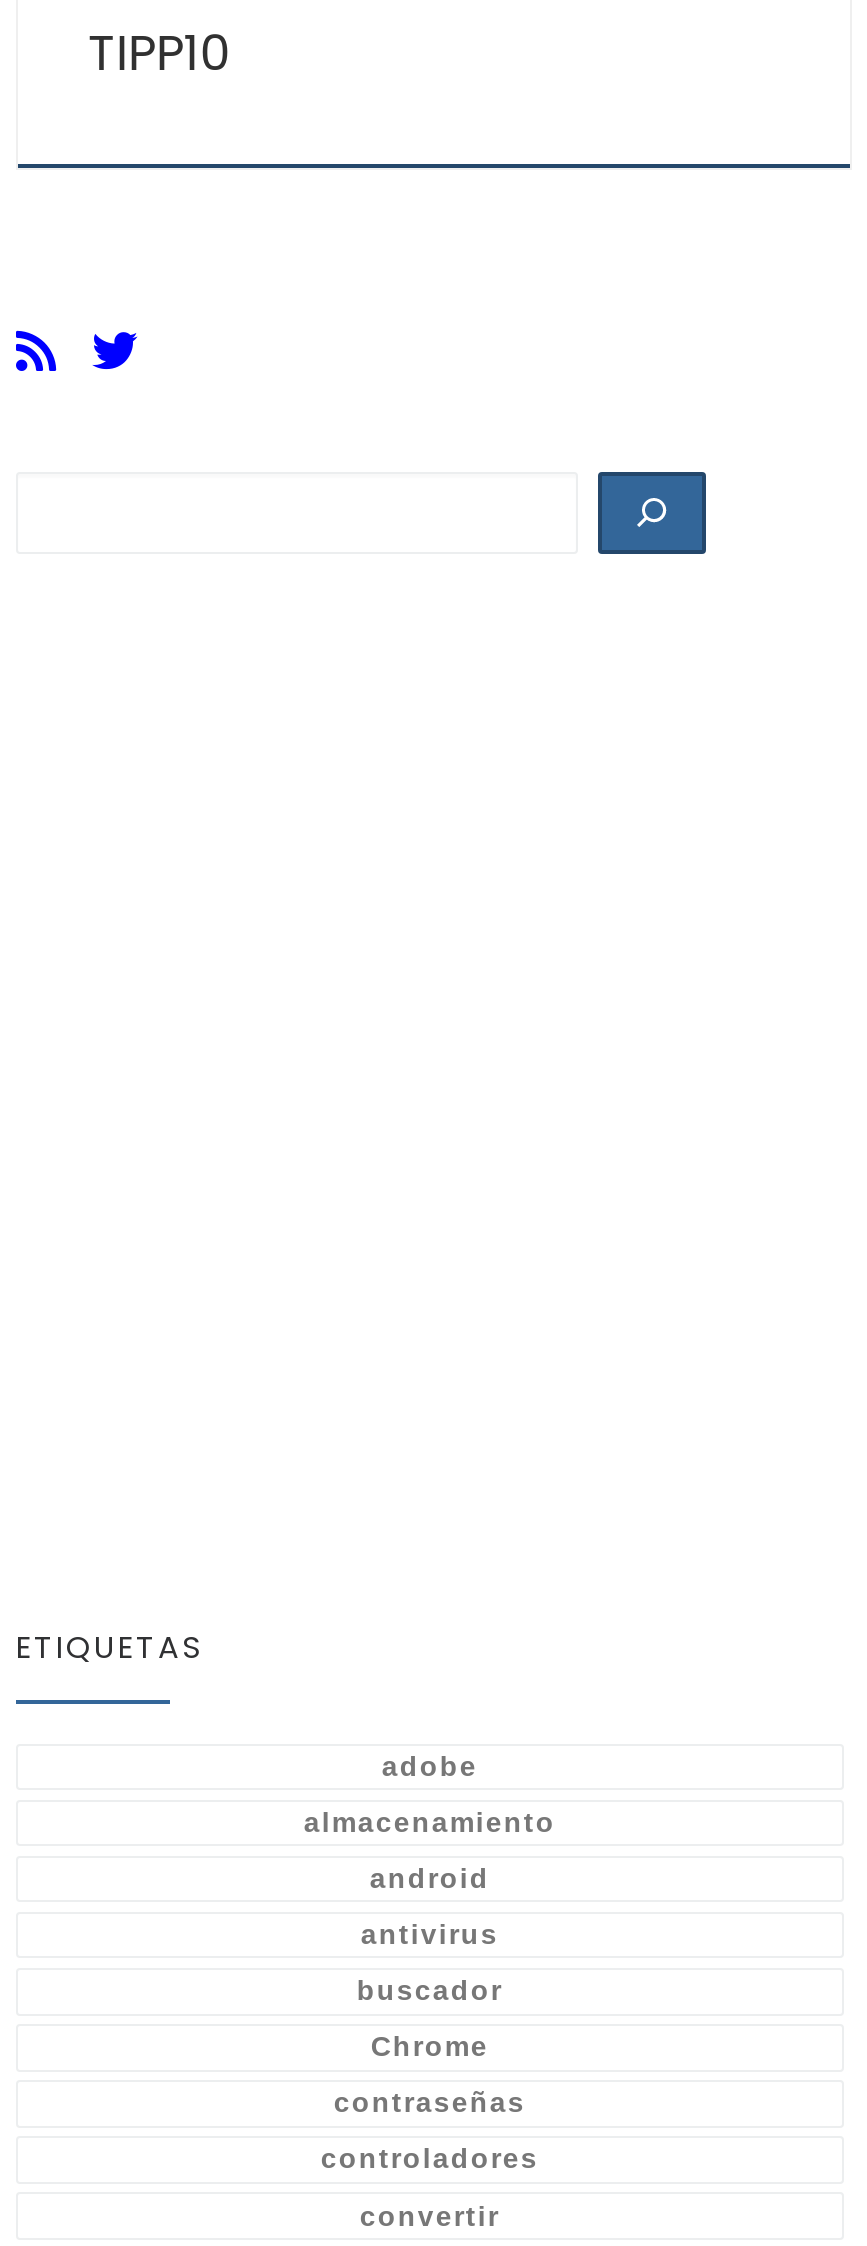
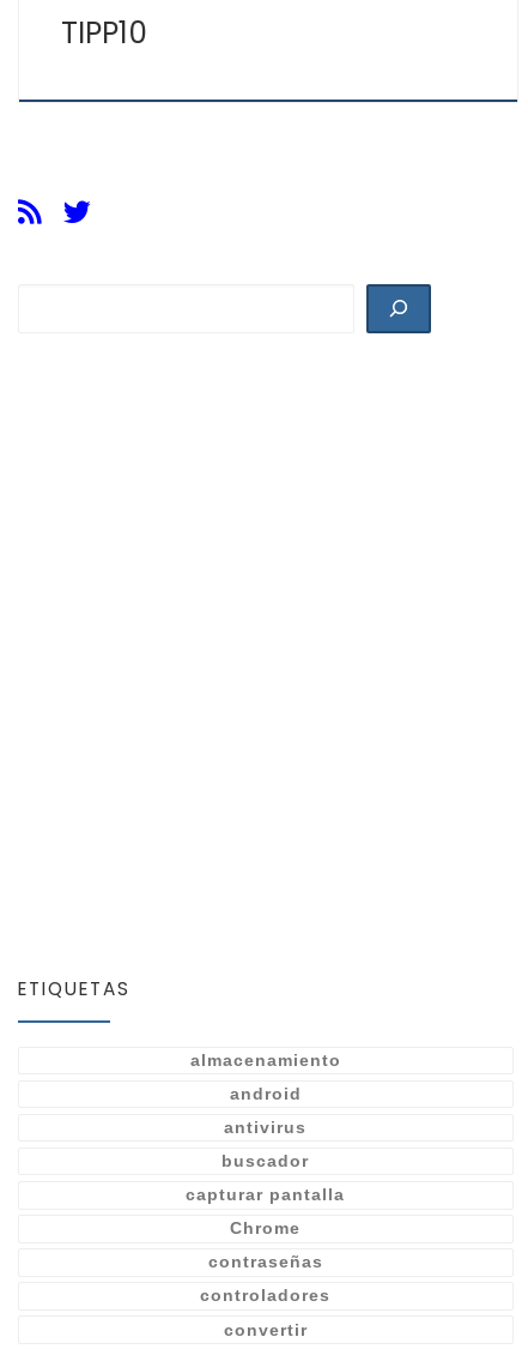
- adobe

moved up: almacenamiento | android | antivirus | buscador

+ capturar pantalla
